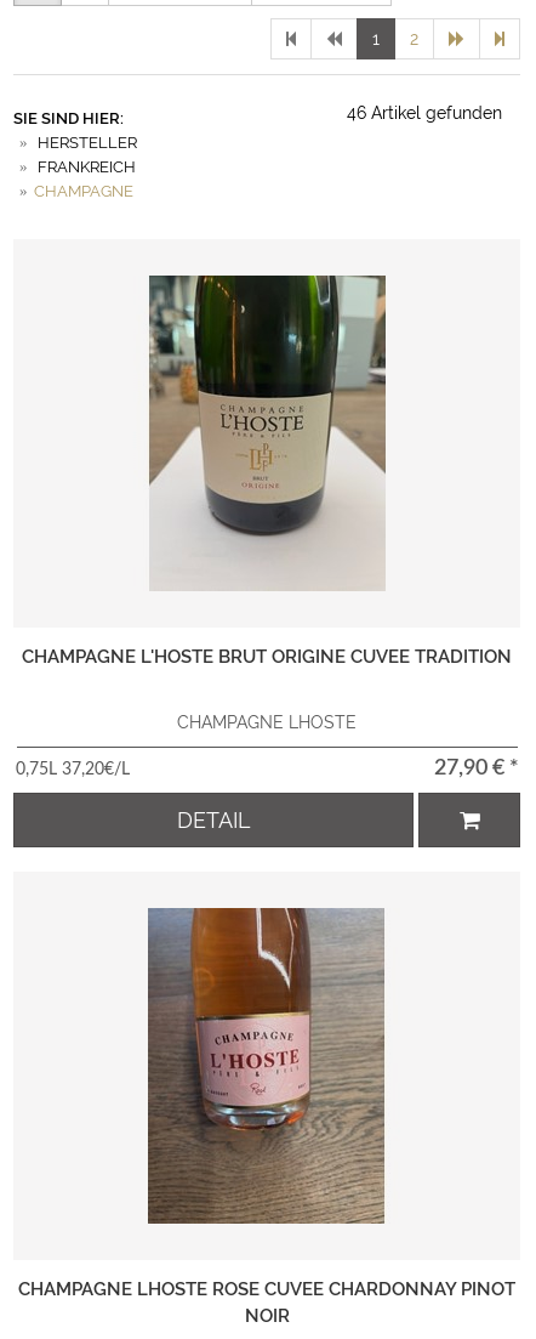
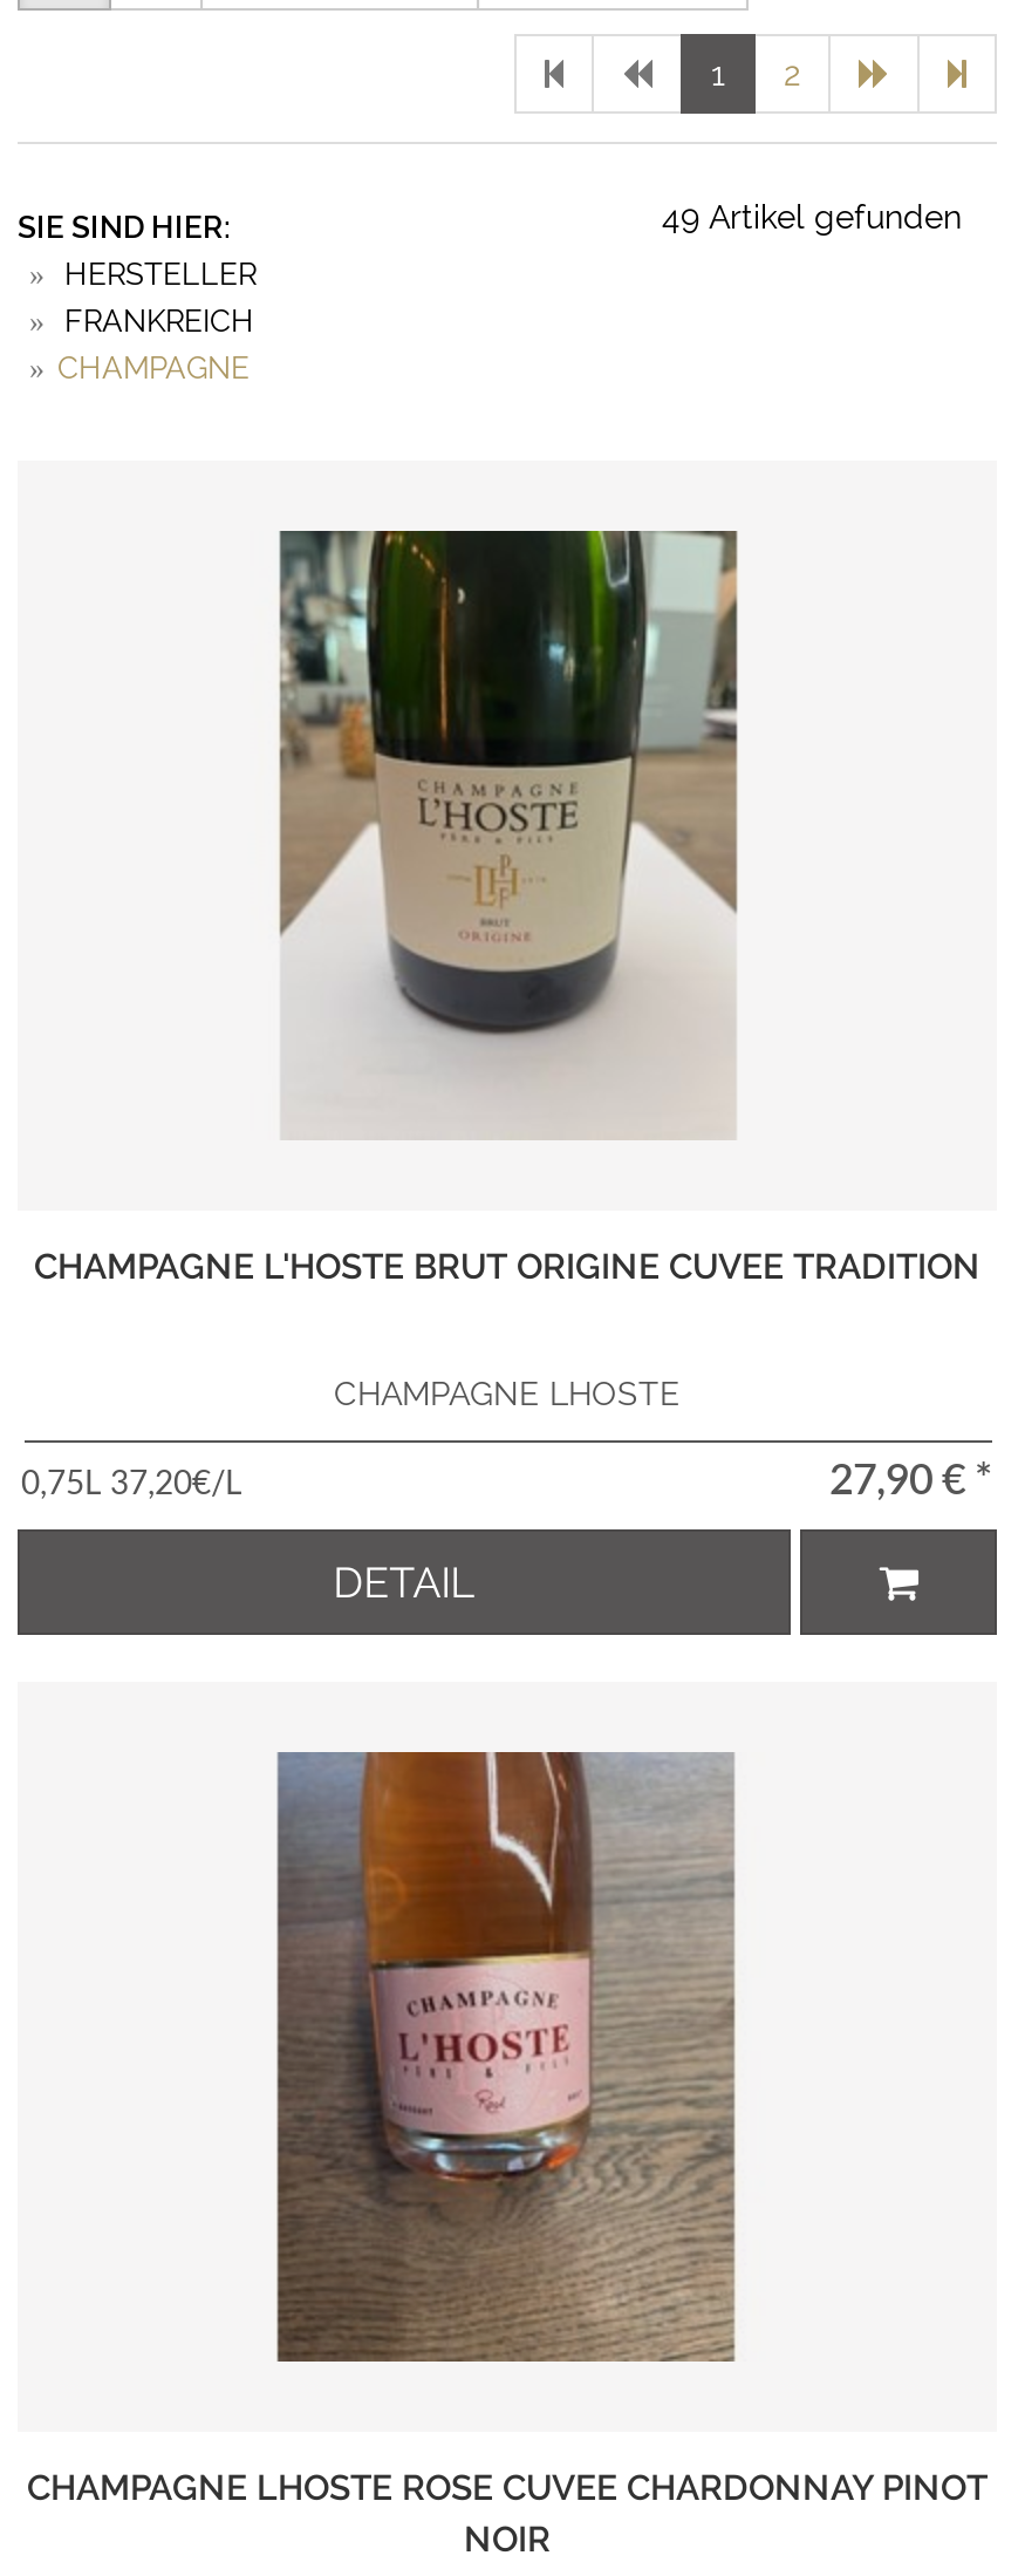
- 46 Artikel gefunden
+ 49 Artikel gefunden
